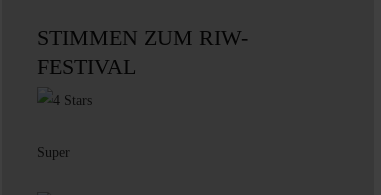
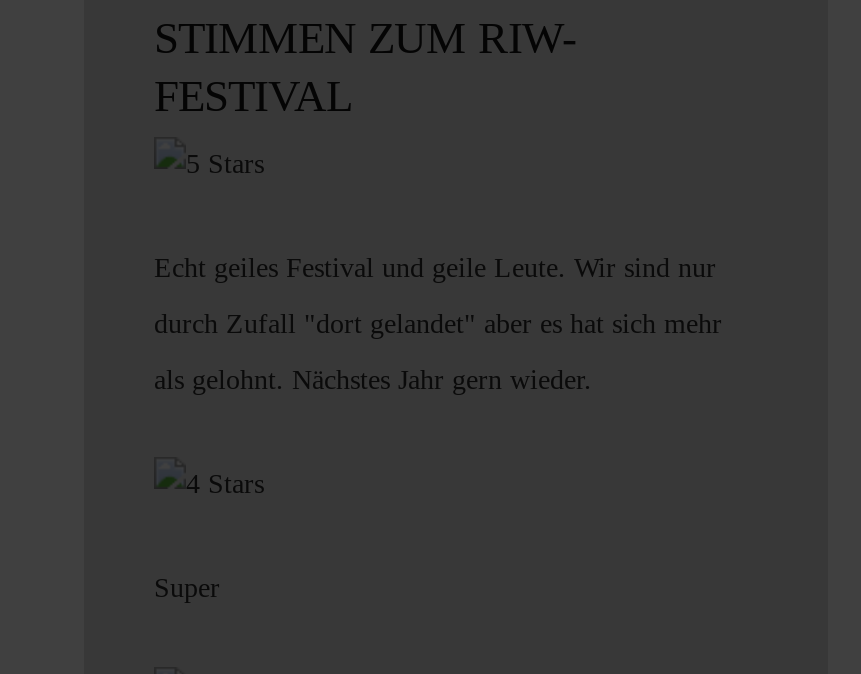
+ Echt geiles Festival und geile Leute. Wir sind nur
+ durch Zufall "dort gelandet" aber es hat sich mehr
+ als gelohnt. Nächstes Jahr gern wieder.
